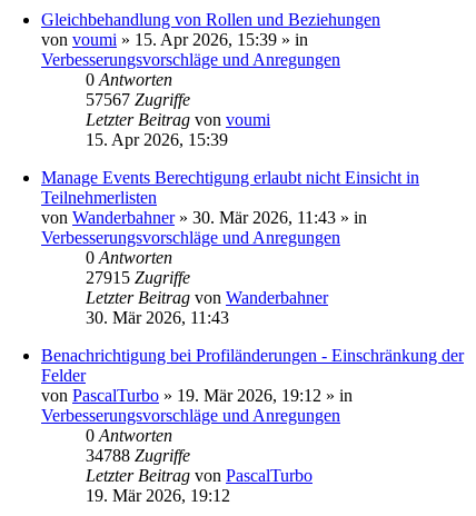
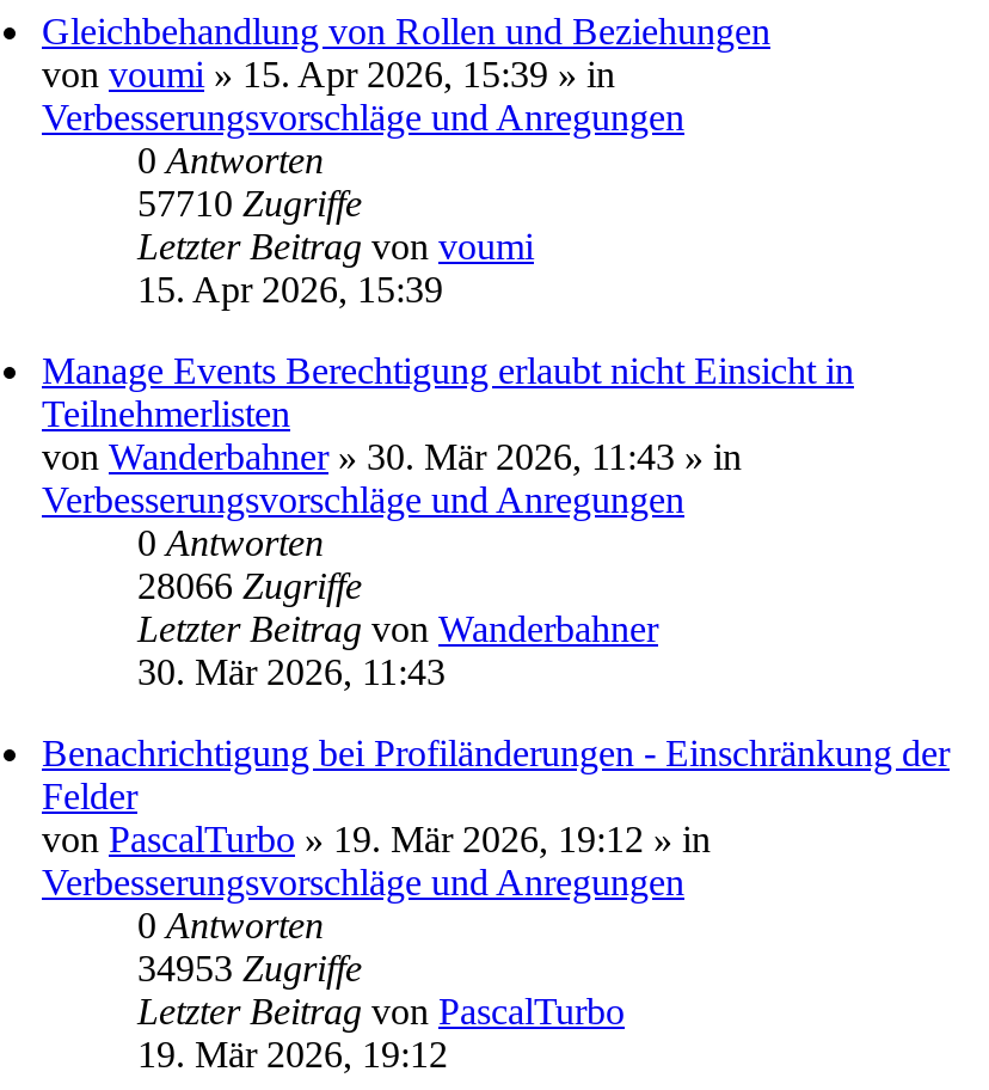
- 57567 Zugriffe
+ 57710 Zugriffe

- 27915 Zugriffe
+ 28066 Zugriffe

- 34788 Zugriffe
+ 34953 Zugriffe
